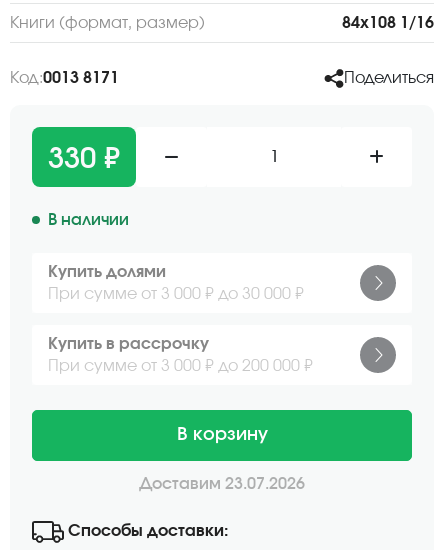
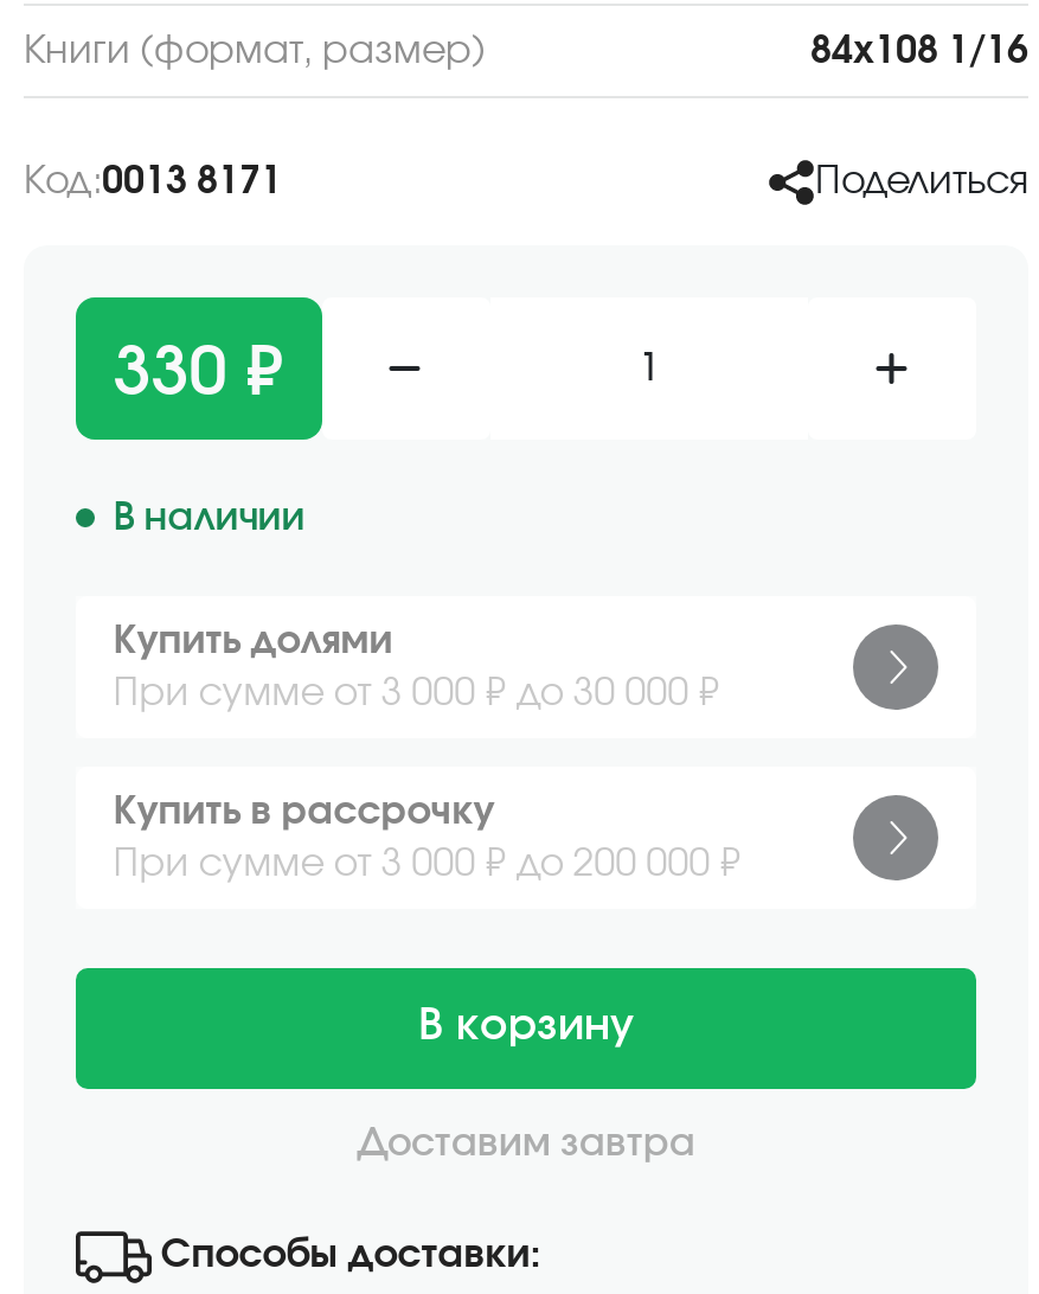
- Доставим 23.07.2026
+ Доставим завтра
